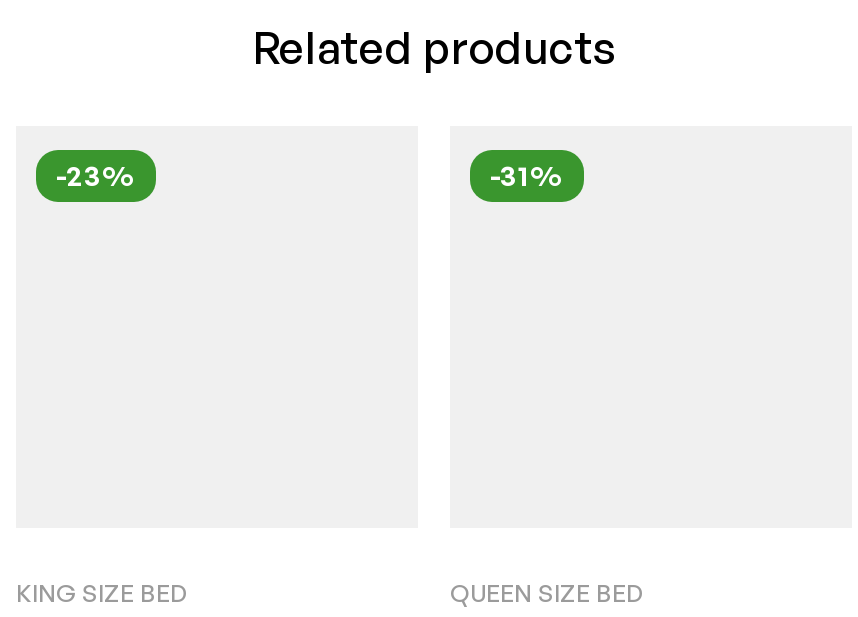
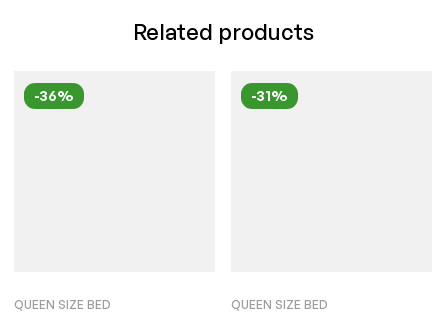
- -23%
+ -36%

- KING SIZE BED
+ QUEEN SIZE BED
